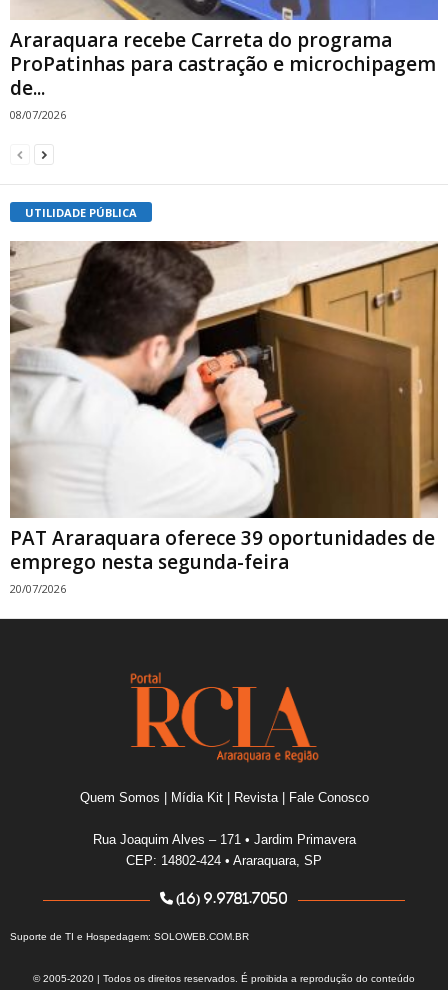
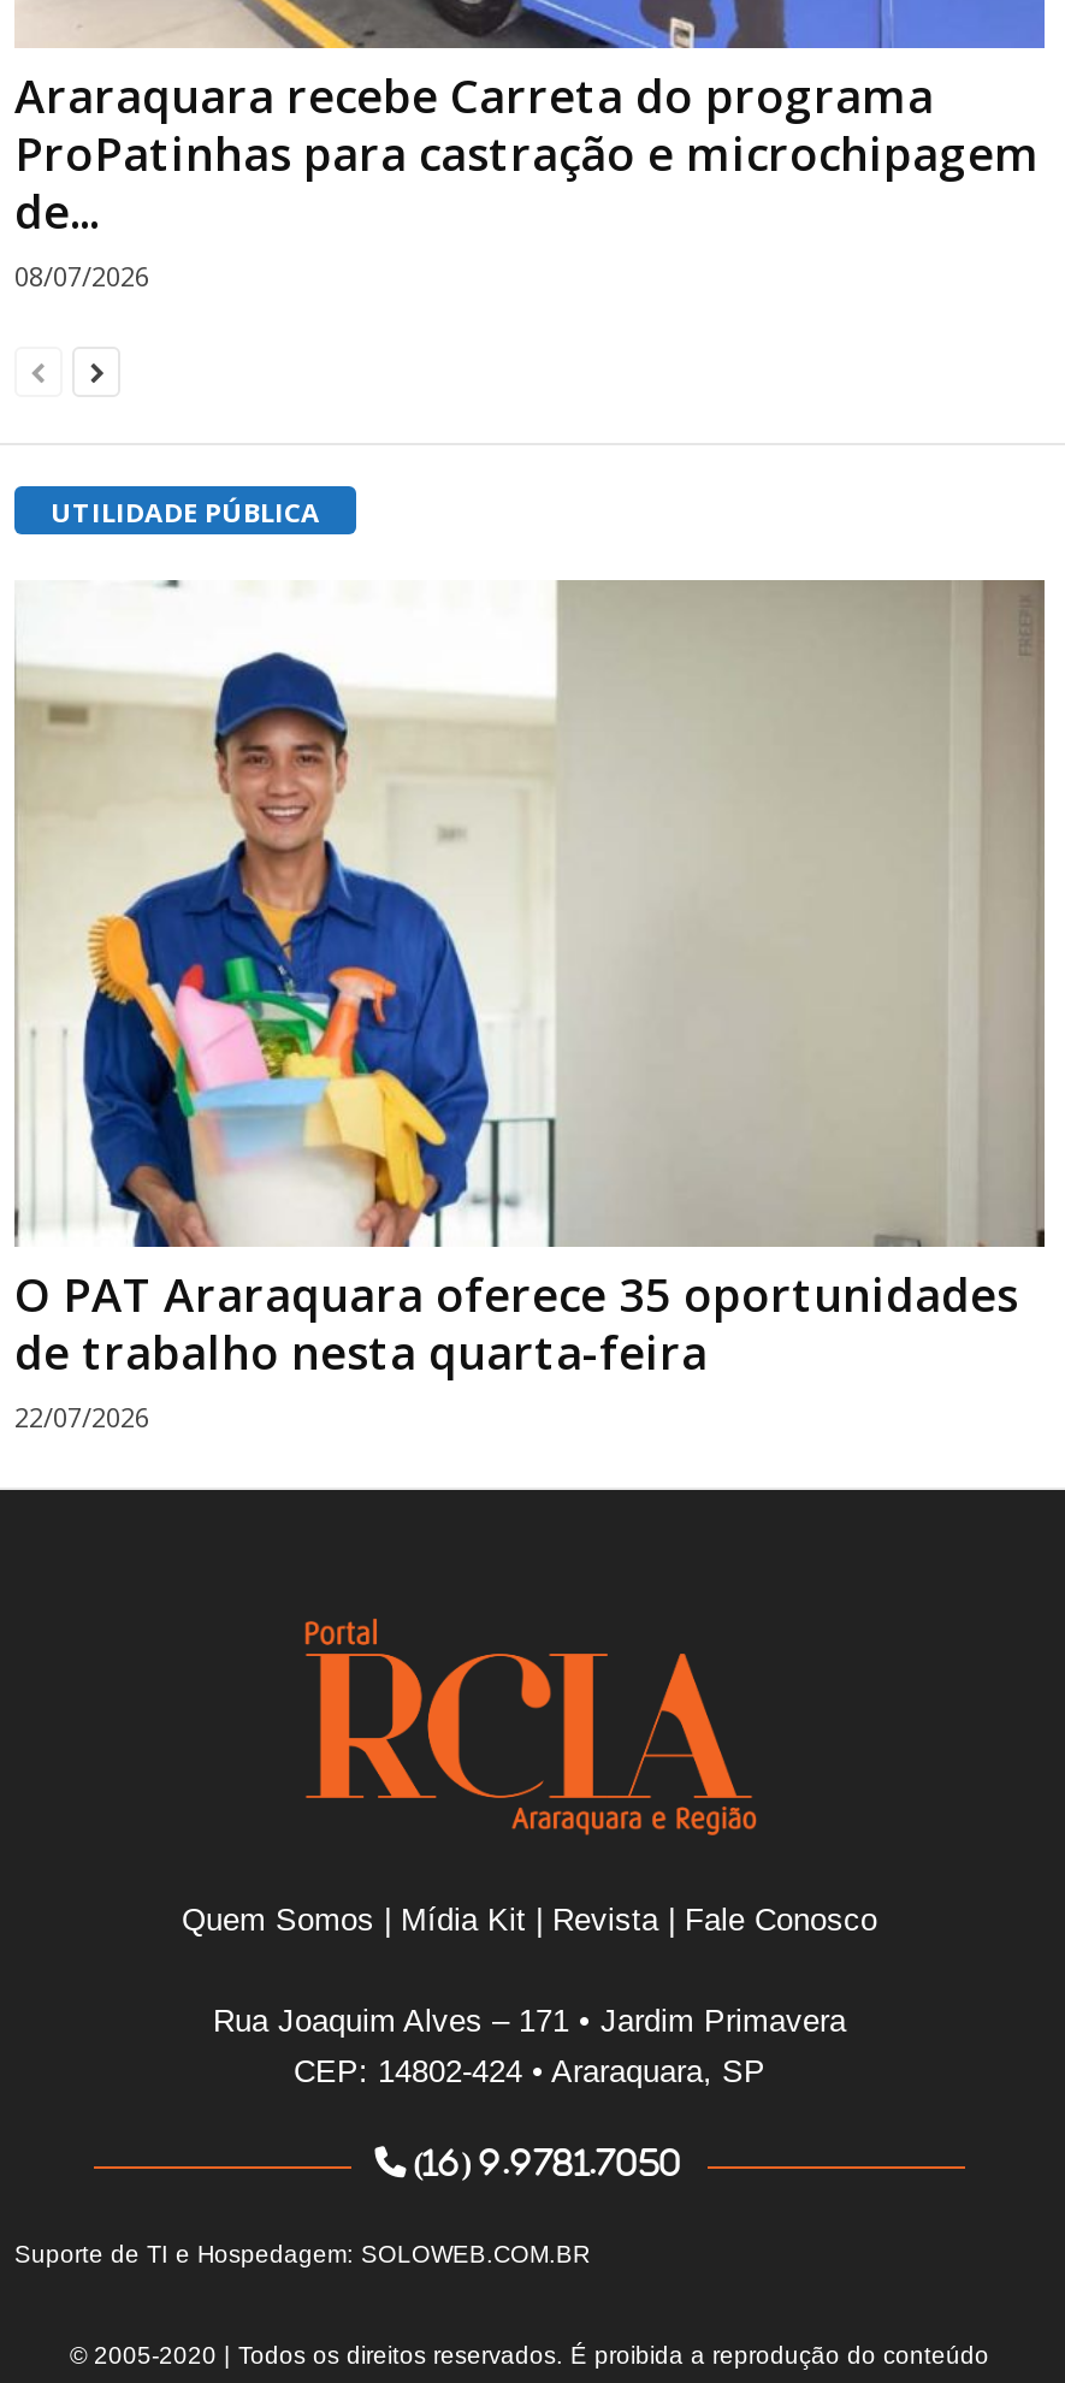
- [image]
- PAT Araraquara oferece 39 oportunidades de
- emprego nesta segunda-feira
- 20/07/2026
+ [image]
+ O PAT Araraquara oferece 35 oportunidades
+ de trabalho nesta quarta-feira
+ 22/07/2026
